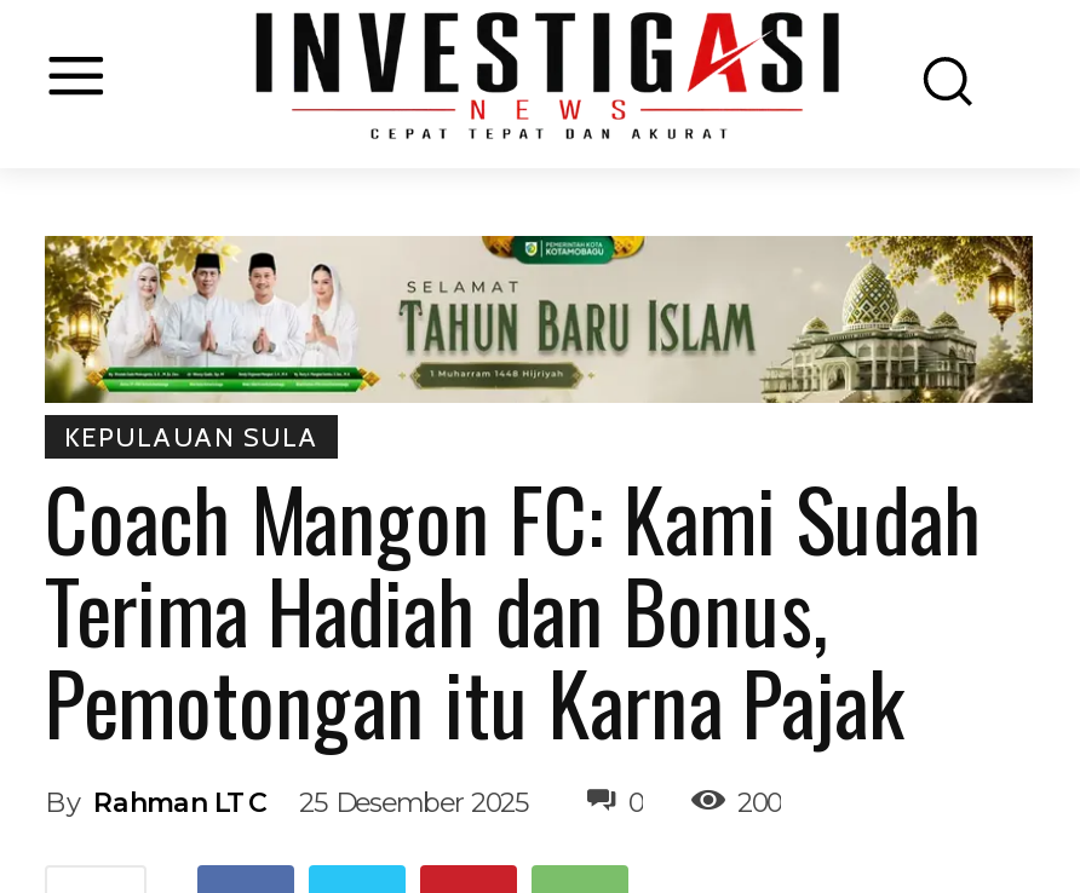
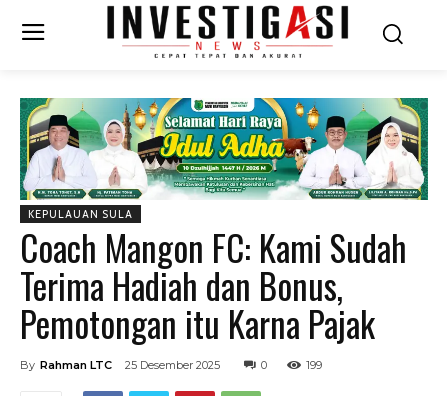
- [image]
+ [image]

- 200
+ 199
